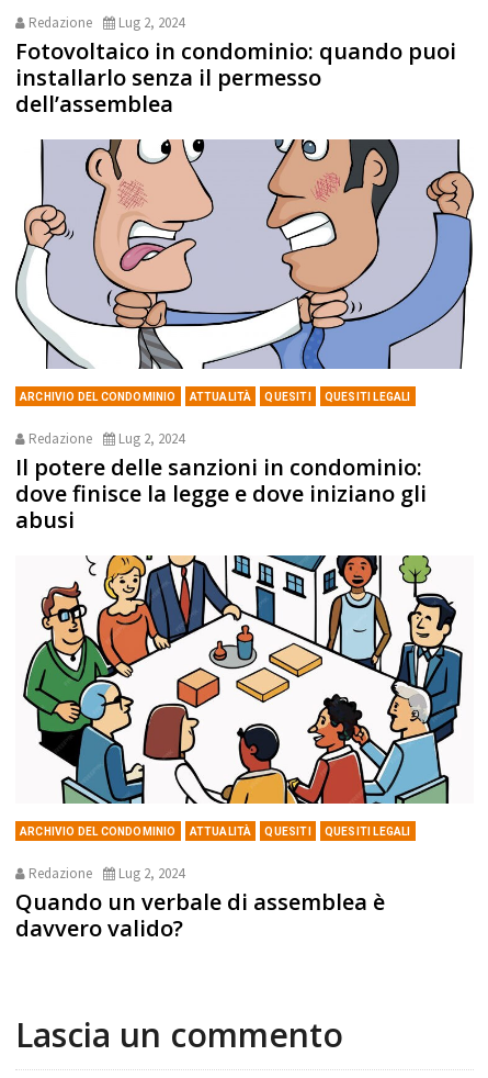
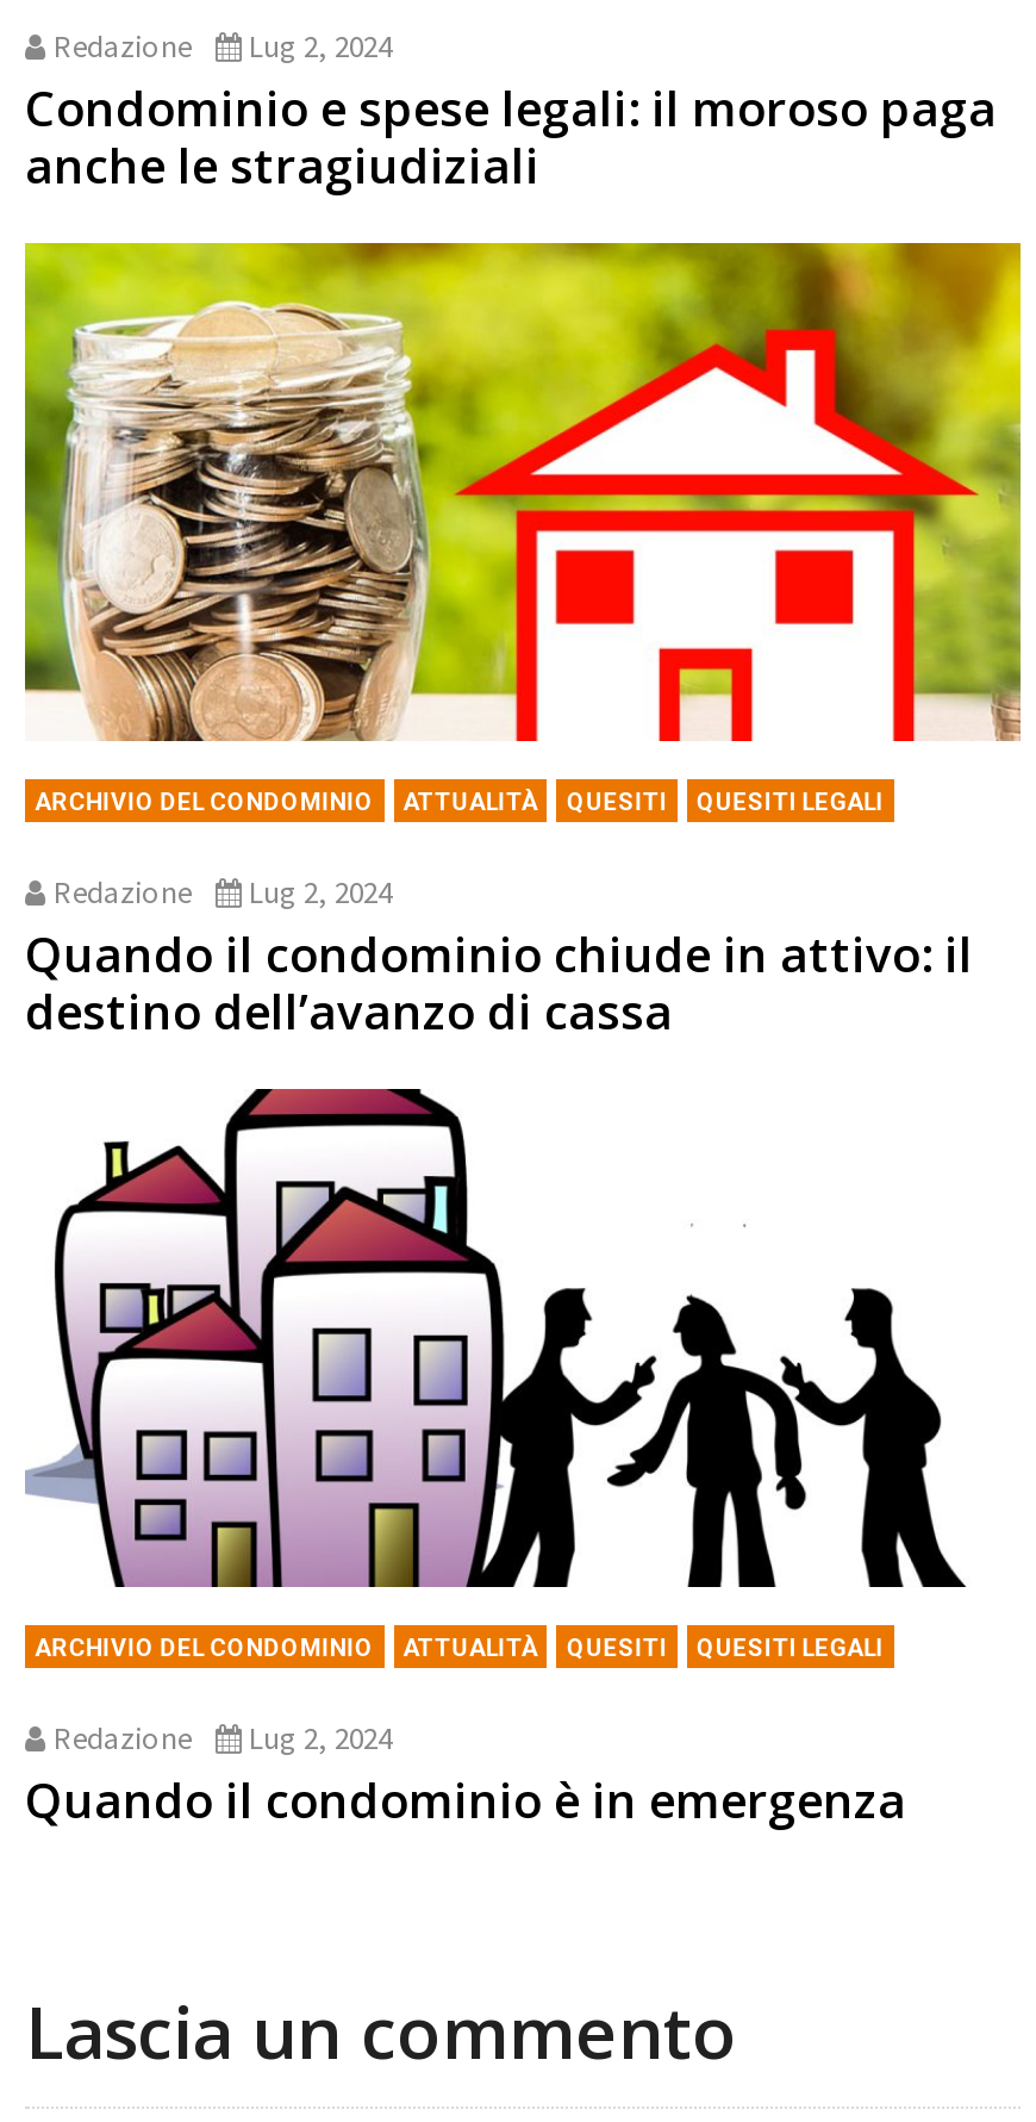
- Fotovoltaico in condominio: quando puoi
- installarlo senza il permesso
- dell’assemblea
+ Condominio e spese legali: il moroso paga
+ anche le stragiudiziali

- [image]
+ [image]

- Il potere delle sanzioni in condominio:
- dove finisce la legge e dove iniziano gli
- abusi
+ Quando il condominio chiude in attivo: il
+ destino dell’avanzo di cassa

- [image]
+ [image]

- Quando un verbale di assemblea è
- davvero valido?
+ Quando il condominio è in emergenza
